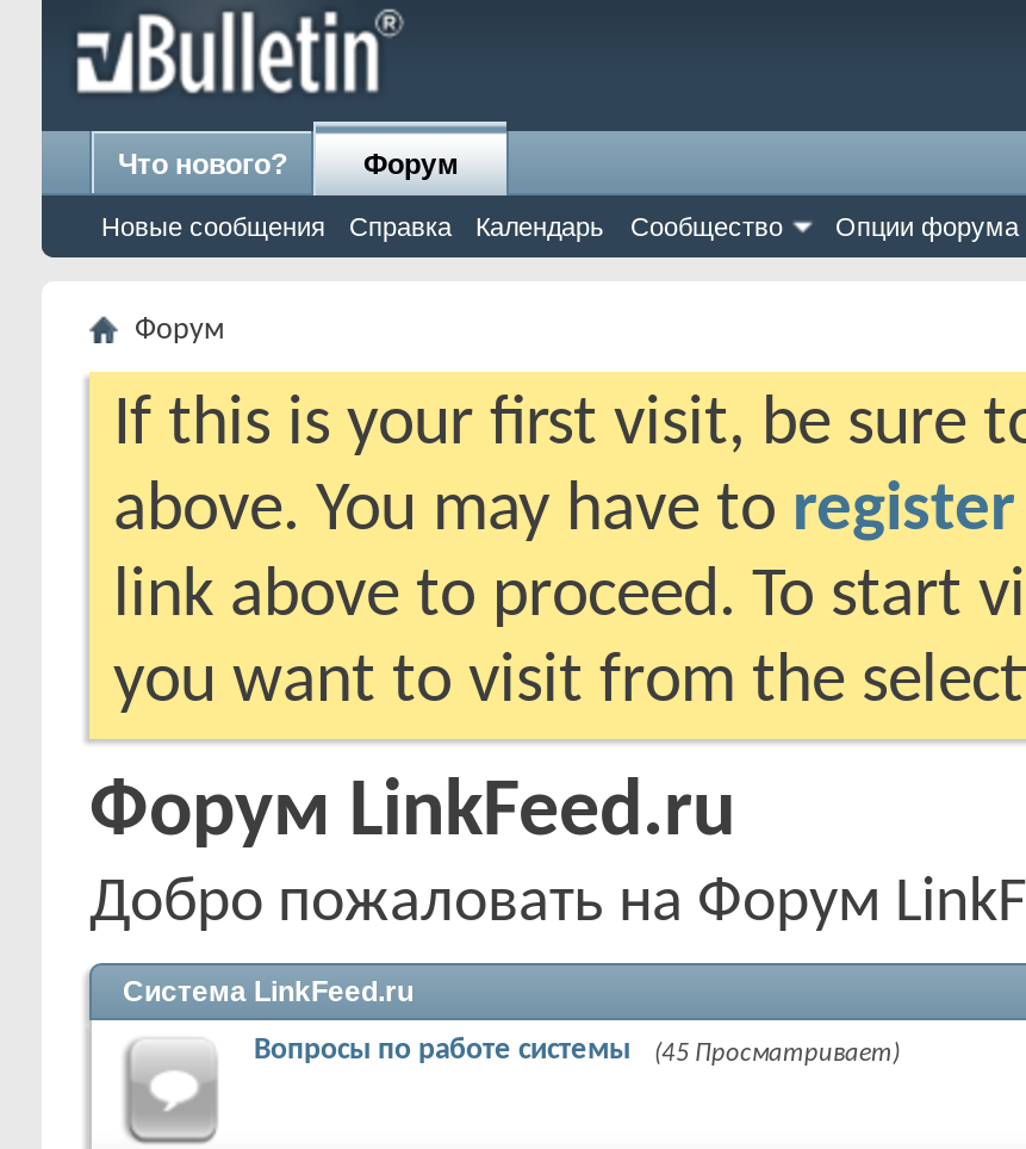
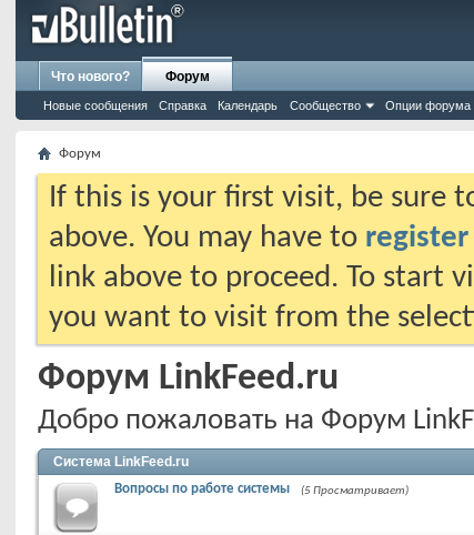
- (45 Просматривает)
+ (5 Просматривает)
